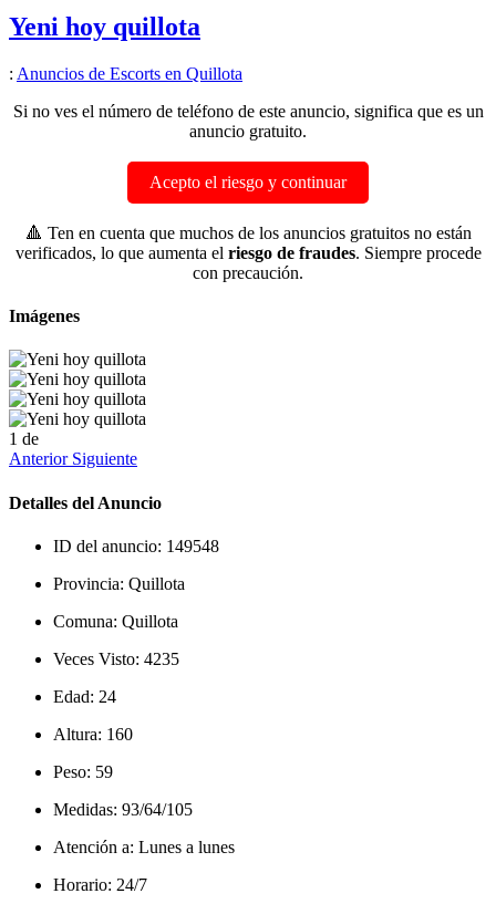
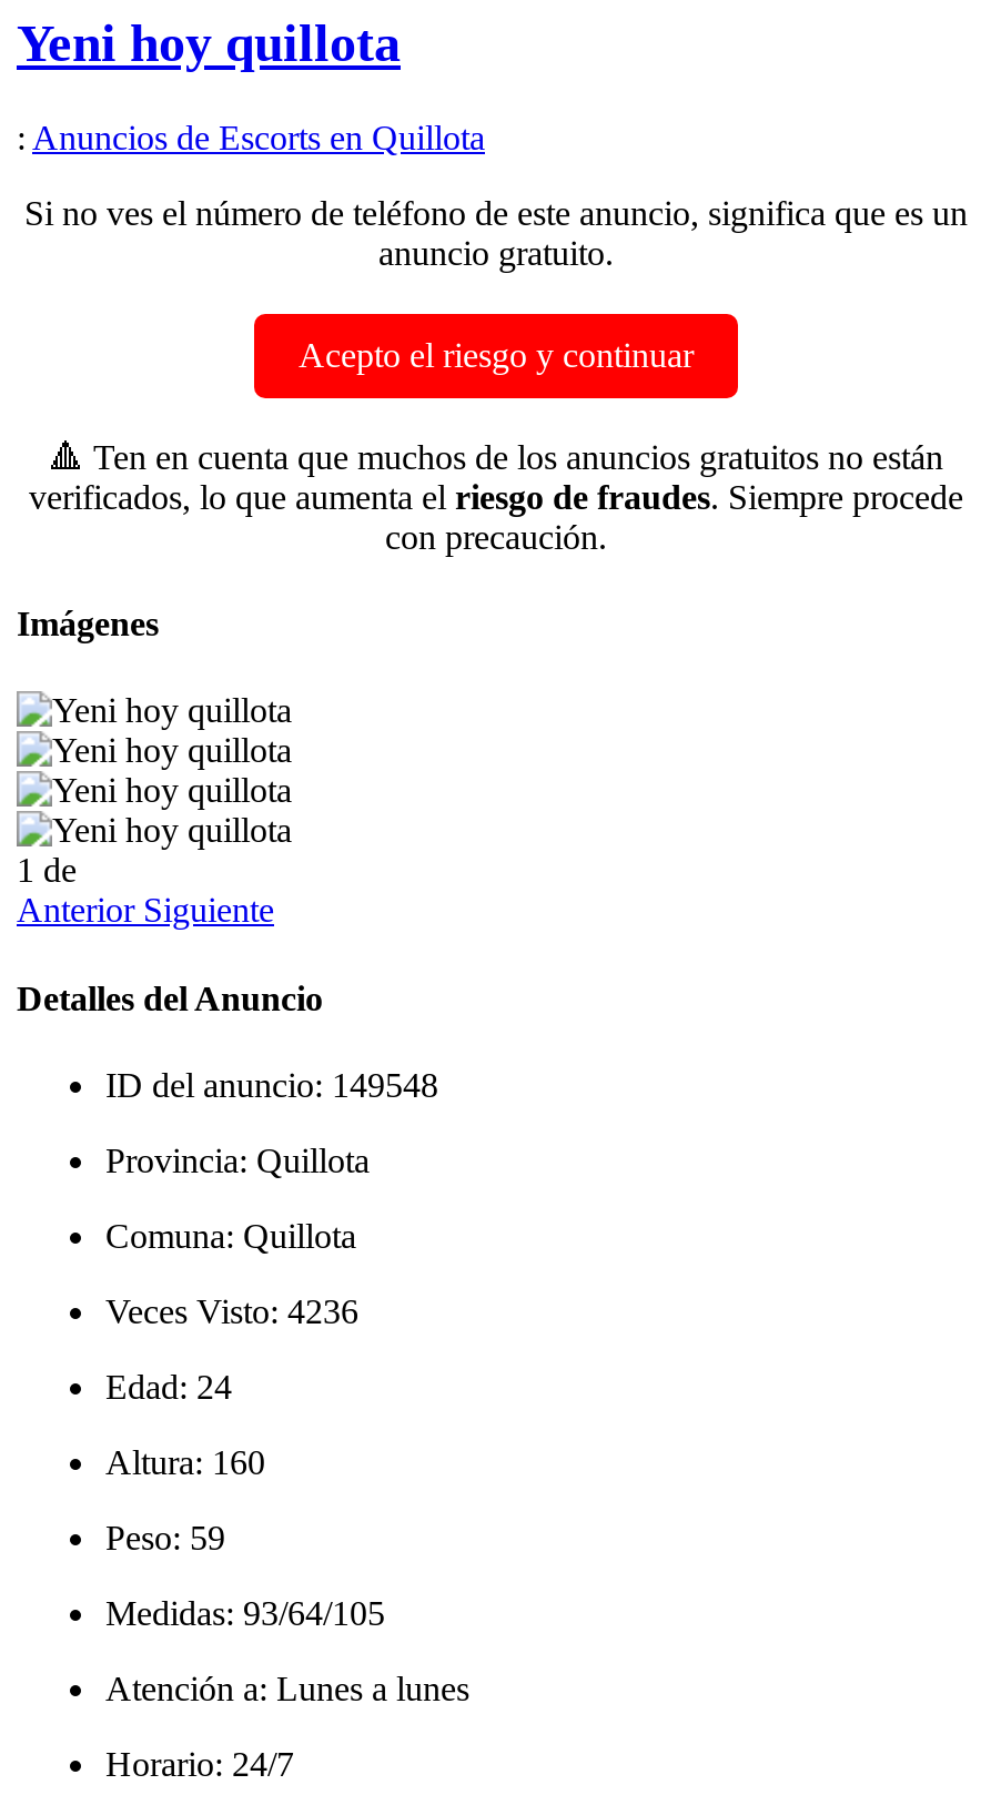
- Veces Visto: 4235
+ Veces Visto: 4236
